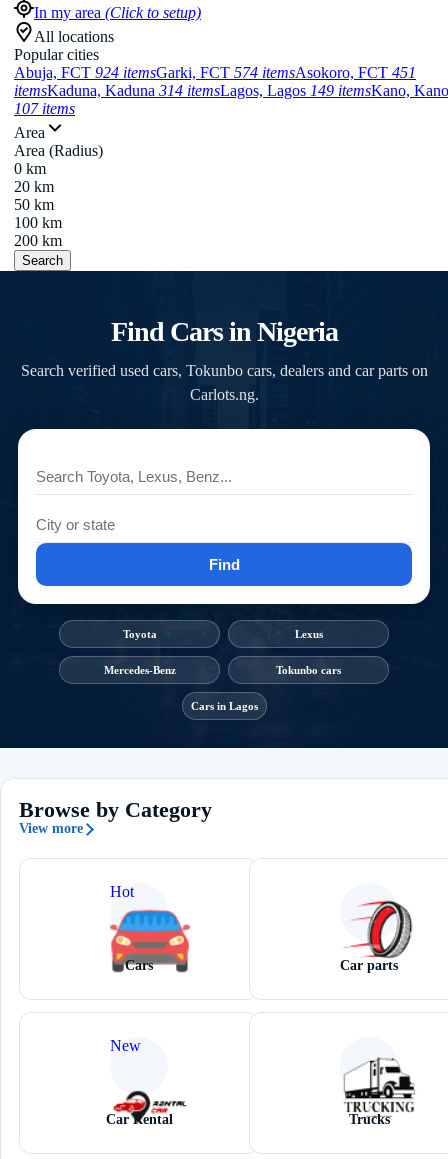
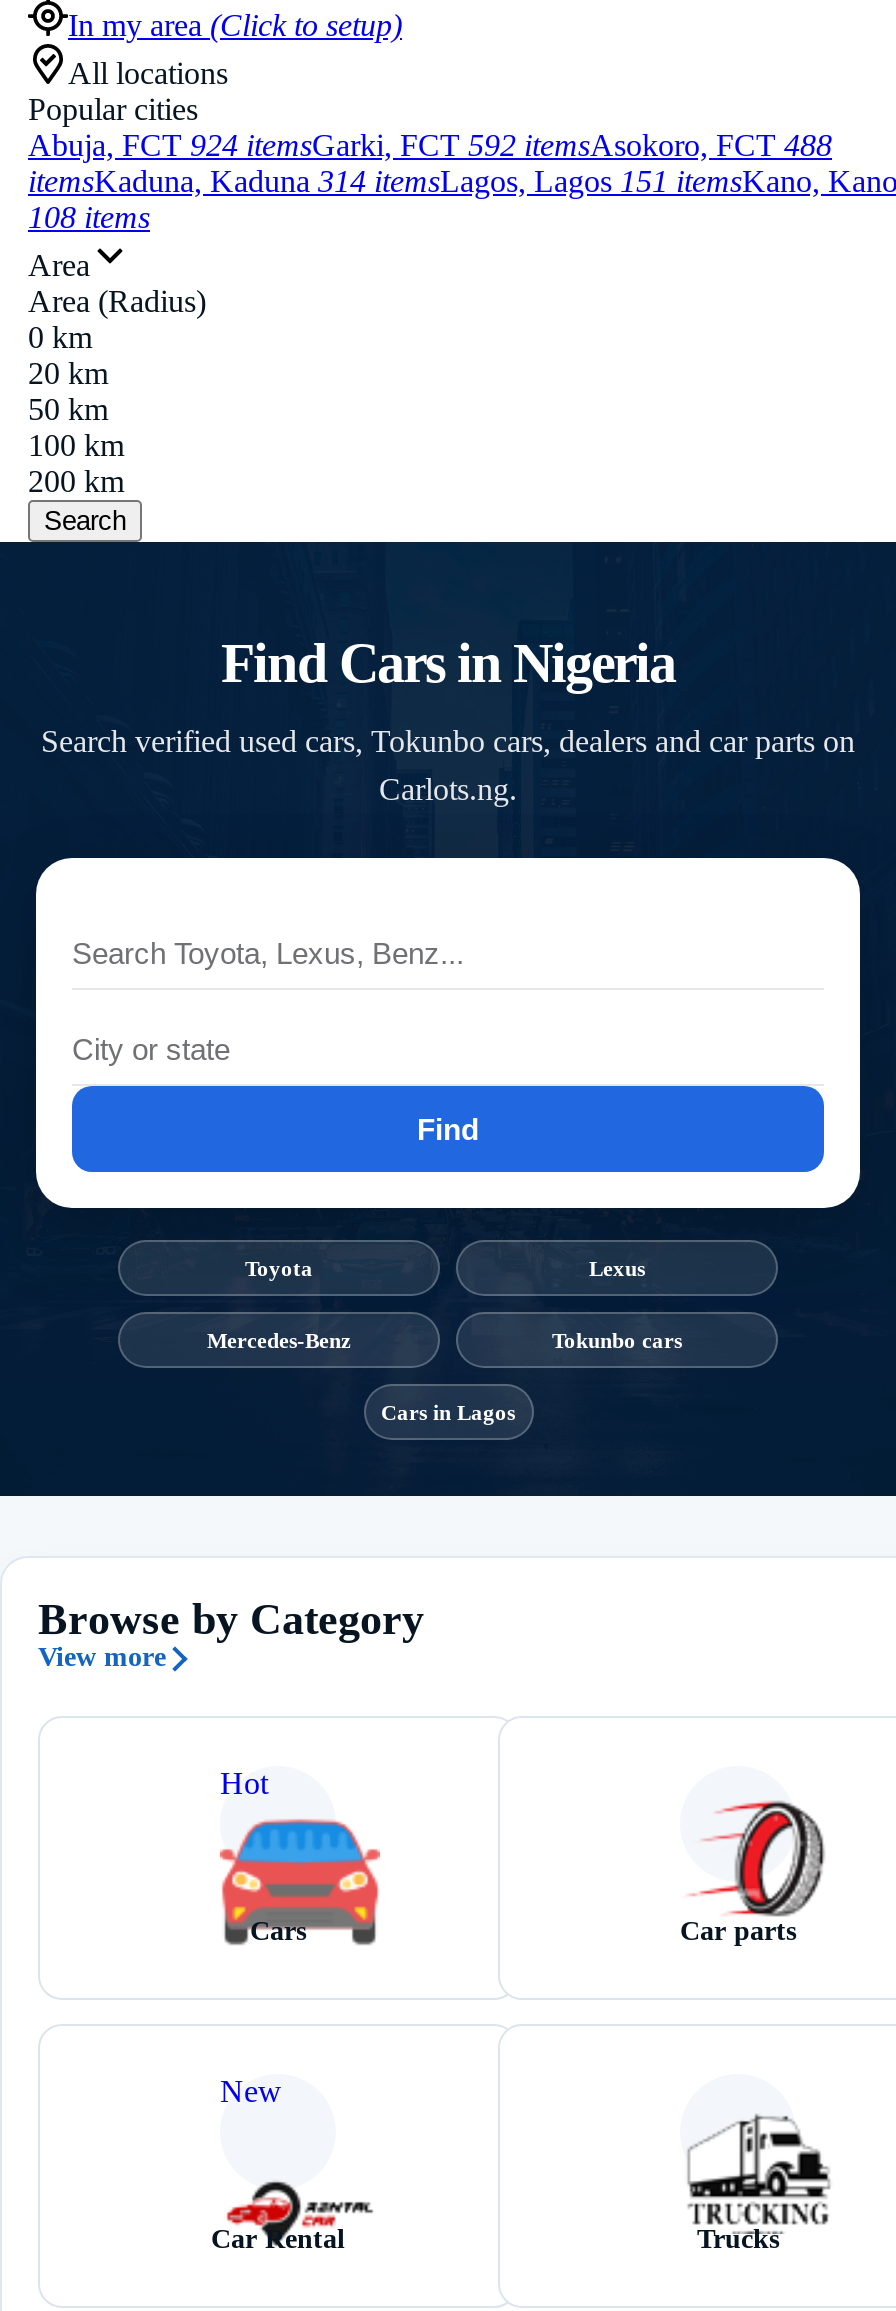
- Abuja, FCT 924 itemsGarki, FCT 574 itemsAsokoro, FCT 451
+ Abuja, FCT 924 itemsGarki, FCT 592 itemsAsokoro, FCT 488

- itemsKaduna, Kaduna 314 itemsLagos, Lagos 149 itemsKano, Kano
+ itemsKaduna, Kaduna 314 itemsLagos, Lagos 151 itemsKano, Kano

- 107 items
+ 108 items
